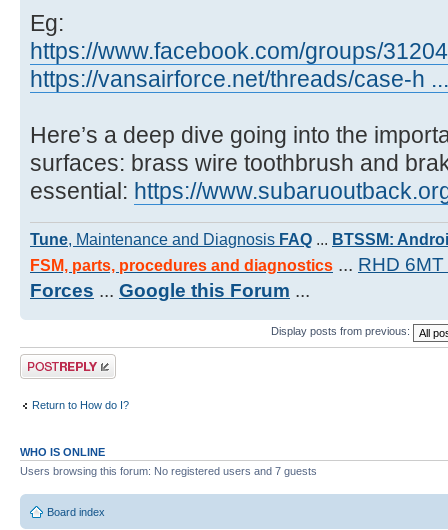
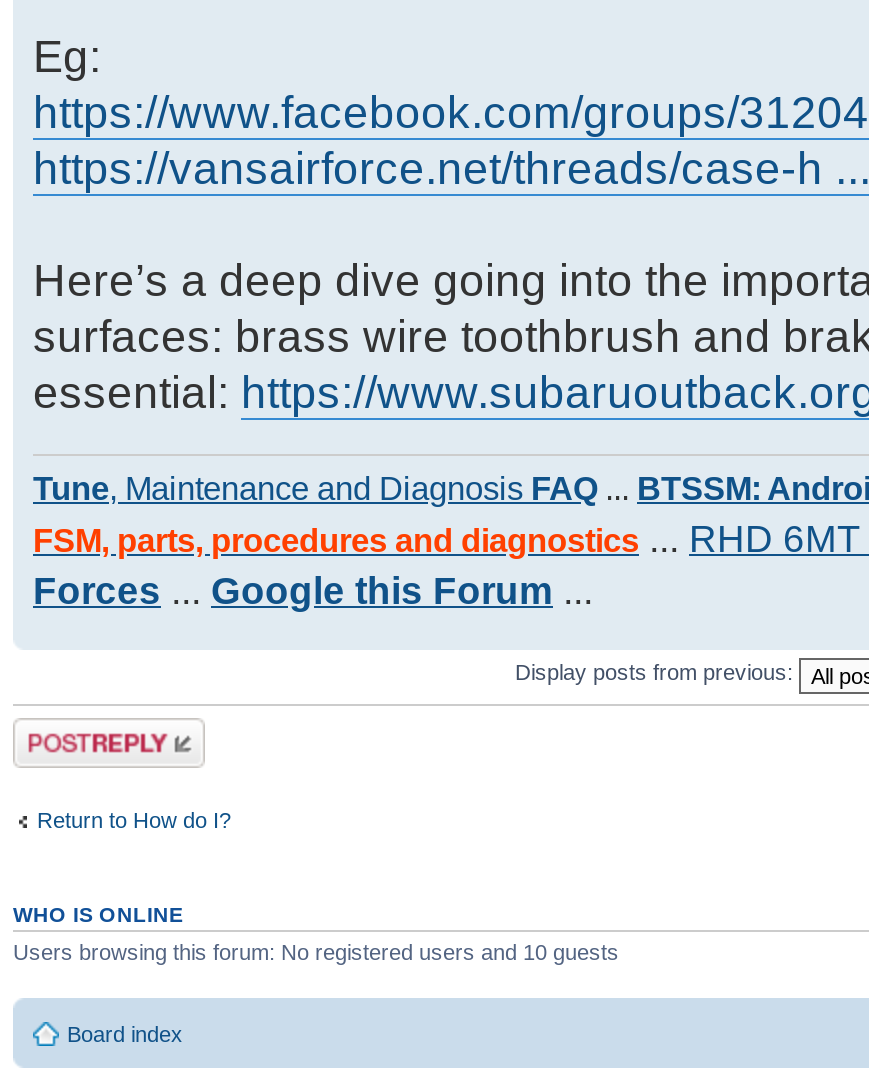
- Users browsing this forum: No registered users and 7 guests
+ Users browsing this forum: No registered users and 10 guests
